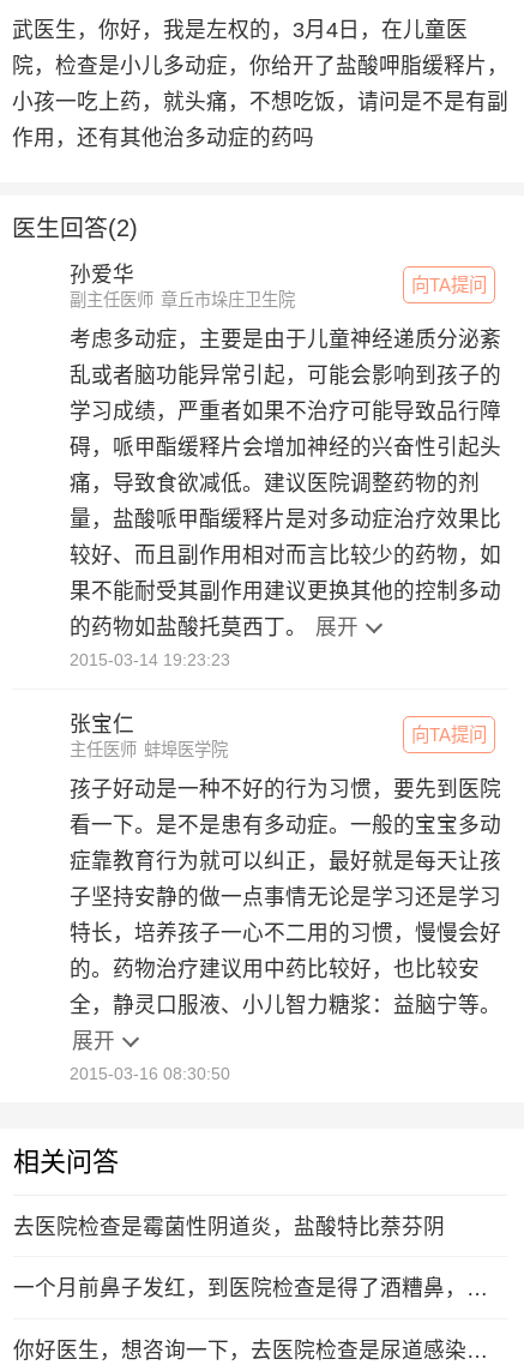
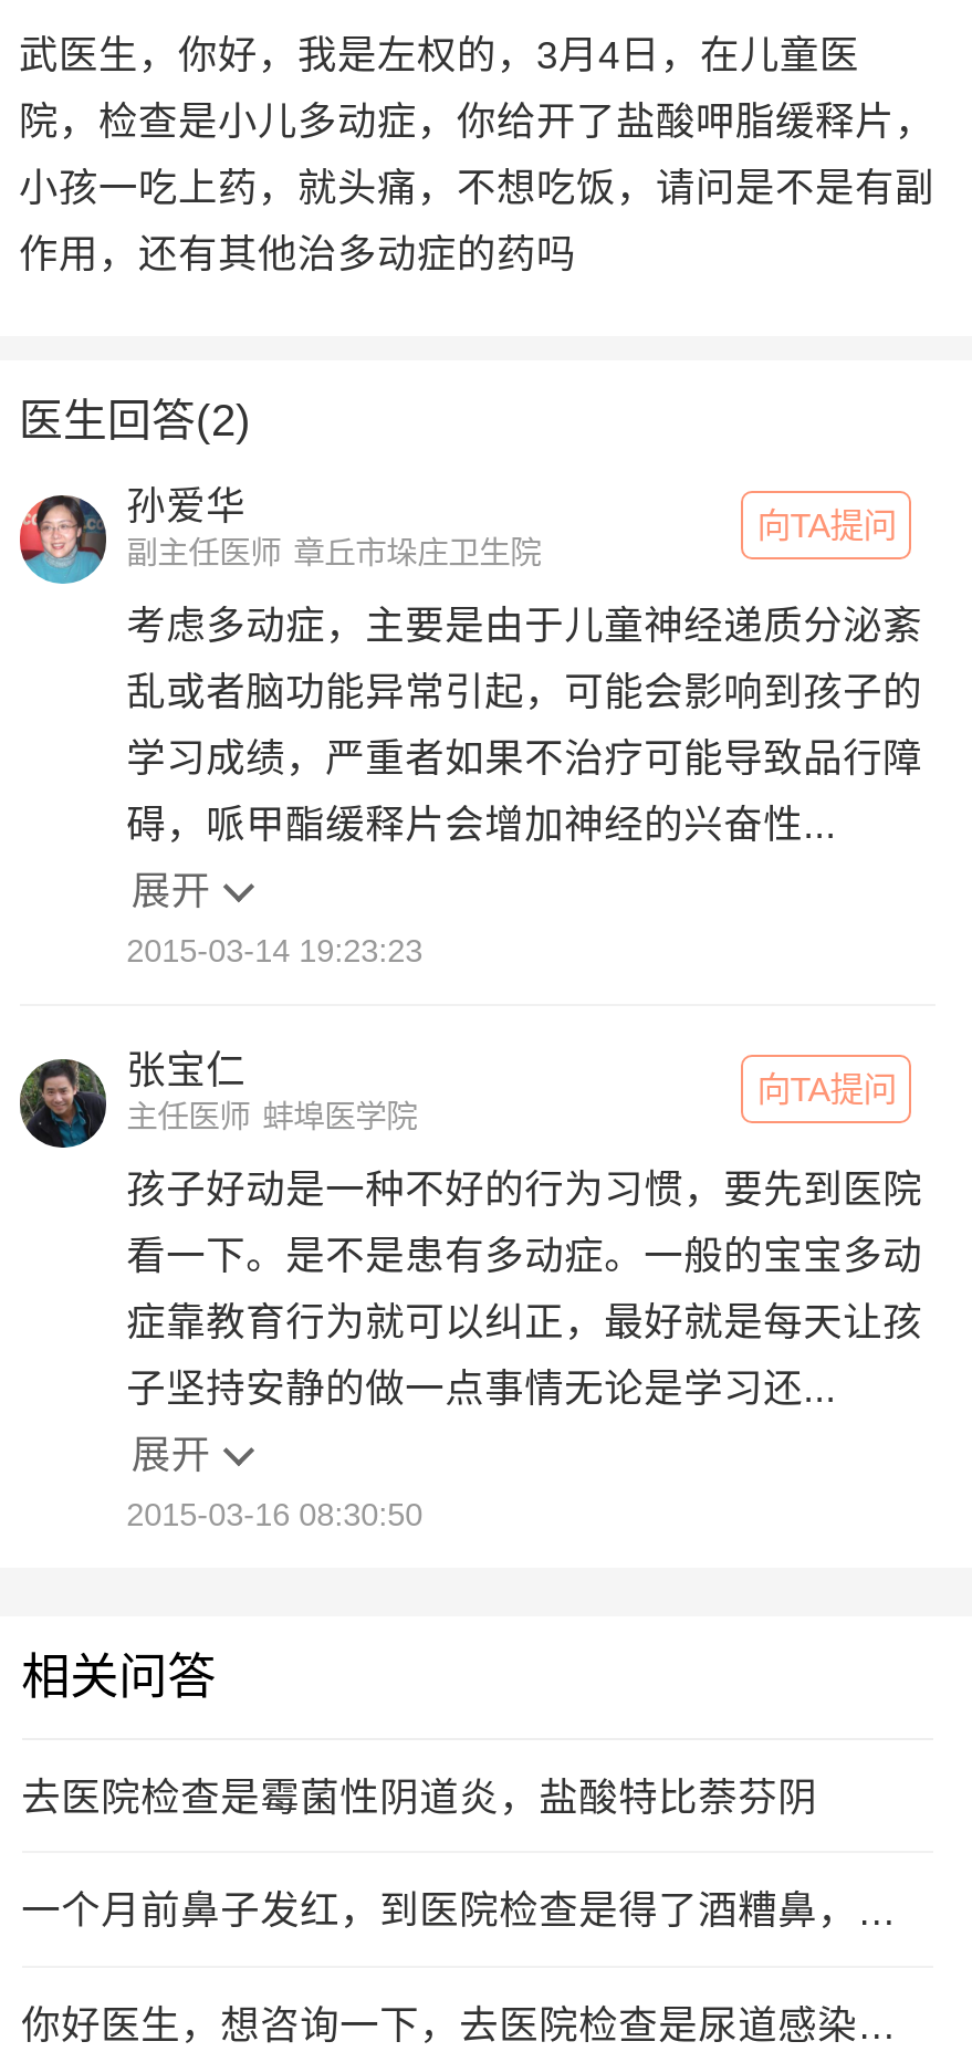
+ [image]

- 碍，哌甲酯缓释片会增加神经的兴奋性引起头
- 痛，导致食欲减低。建议医院调整药物的剂
- 量，盐酸哌甲酯缓释片是对多动症治疗效果比
- 较好、而且副作用相对而言比较少的药物，如
- 果不能耐受其副作用建议更换其他的控制多动
- 的药物如盐酸托莫西丁。 展开
+ 碍，哌甲酯缓释片会增加神经的兴奋性...
+ 展开

+ [image]

- 子坚持安静的做一点事情无论是学习还是学习
- 特长，培养孩子一心不二用的习惯，慢慢会好
- 的。药物治疗建议用中药比较好，也比较安
- 全，静灵口服液、小儿智力糖浆：益脑宁等。
+ 子坚持安静的做一点事情无论是学习还...
